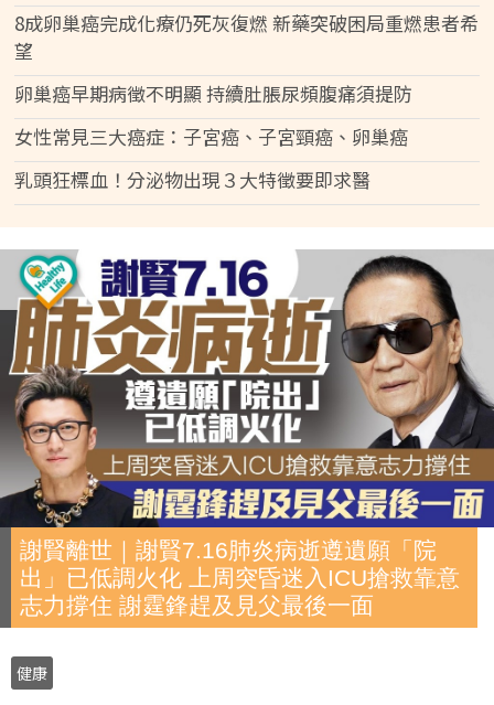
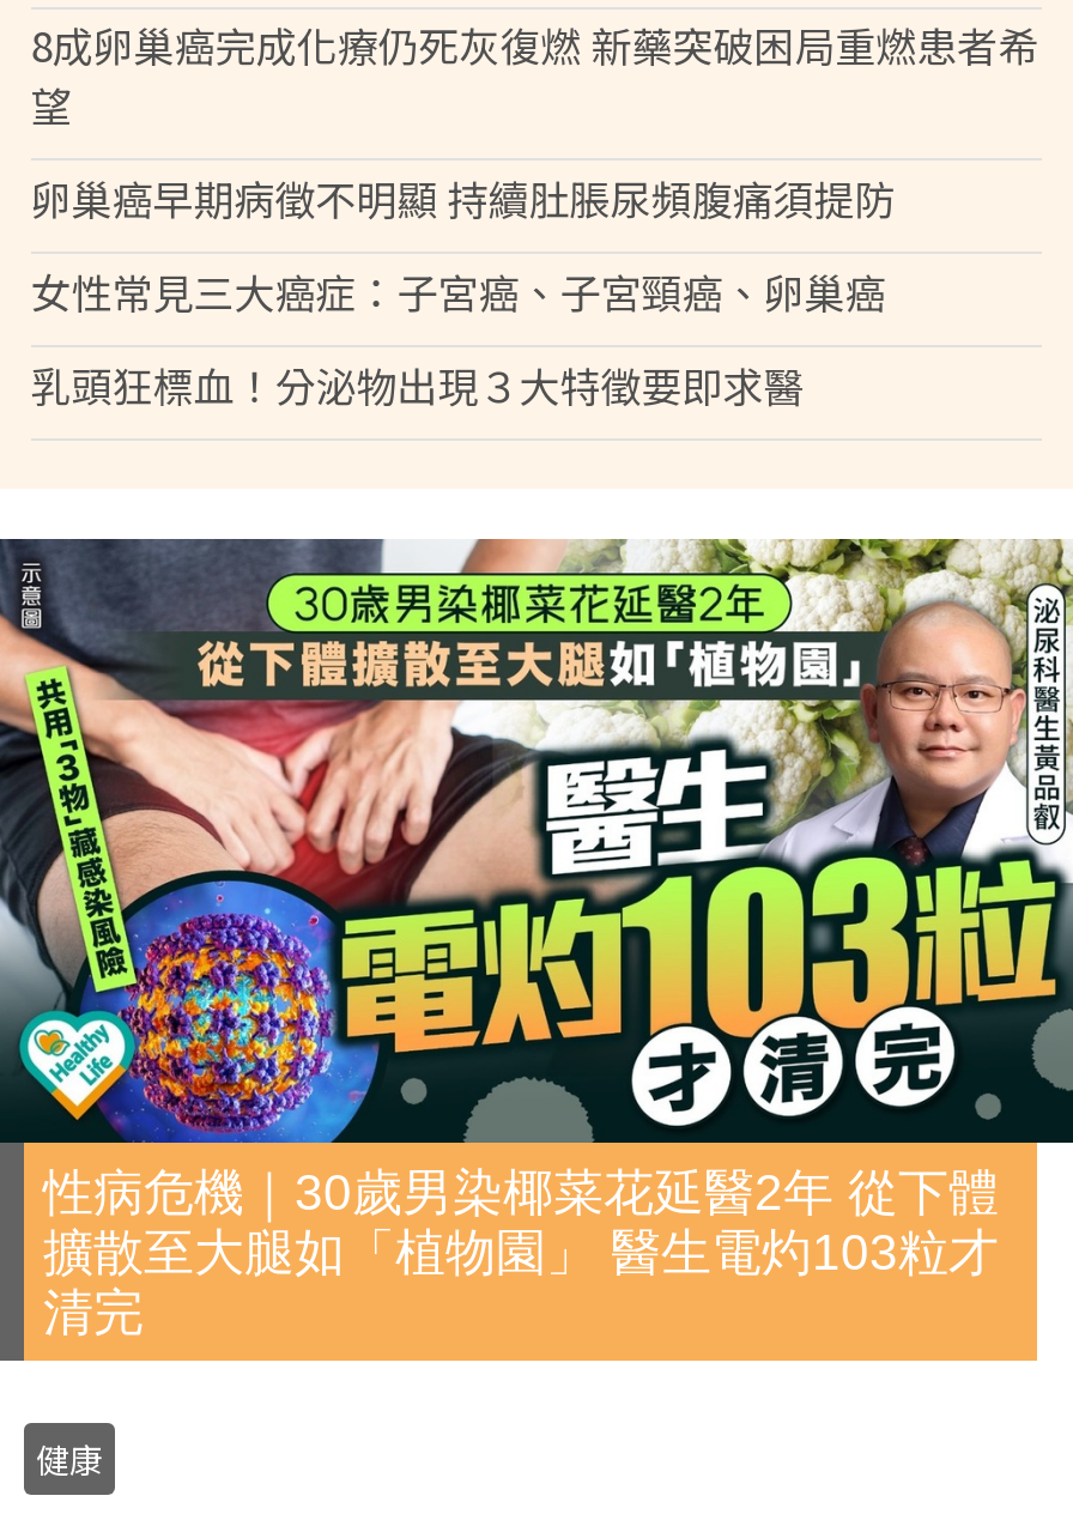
- [image]
- 謝賢離世｜謝賢7.16肺炎病逝遵遺願「院
- 出」已低調火化 上周突昏迷入ICU搶救靠意
- 志力撐住 謝霆鋒趕及見父最後一面
+ [image]
+ 性病危機｜30歲男染椰菜花延醫2年 從下體
+ 擴散至大腿如「植物園」 醫生電灼103粒才
+ 清完
